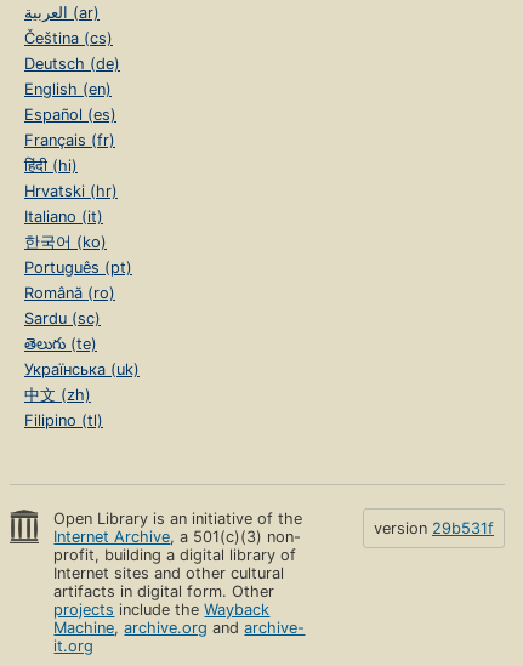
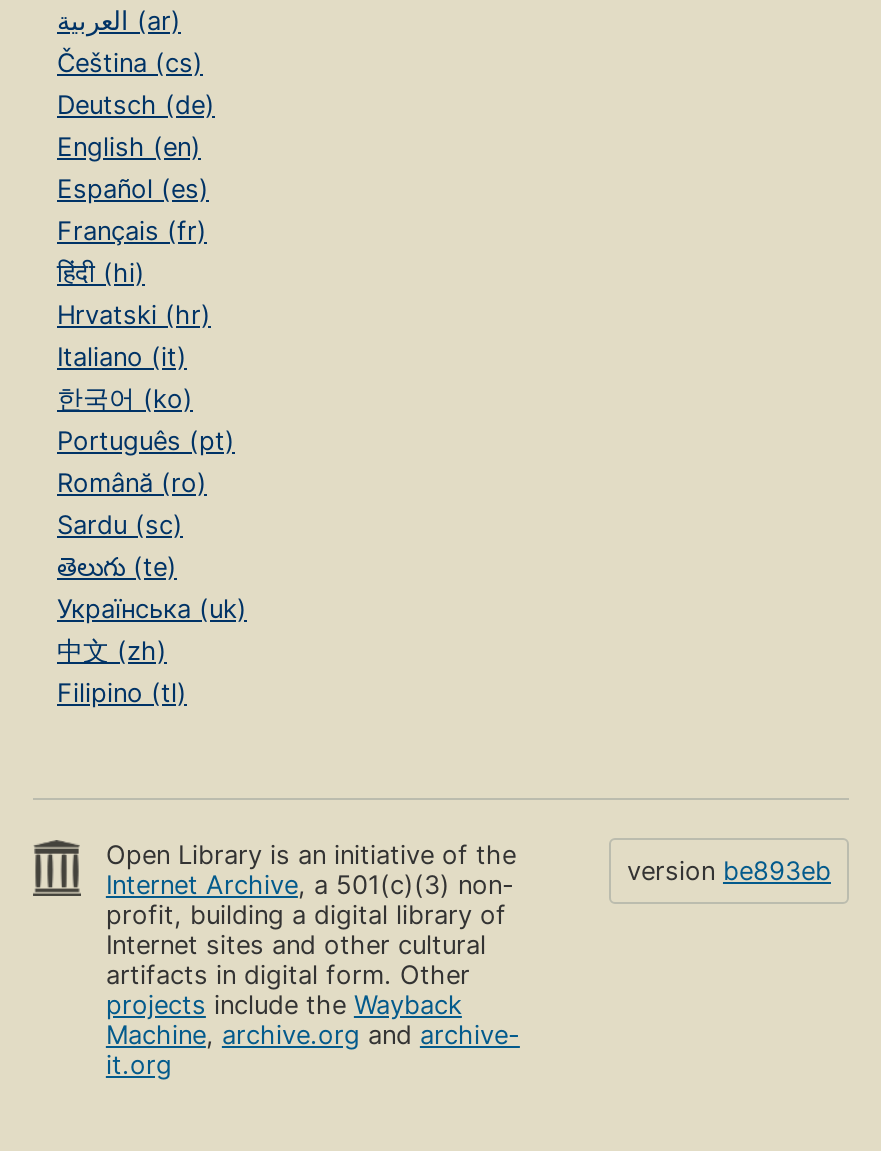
- version 29b531f
+ version be893eb
